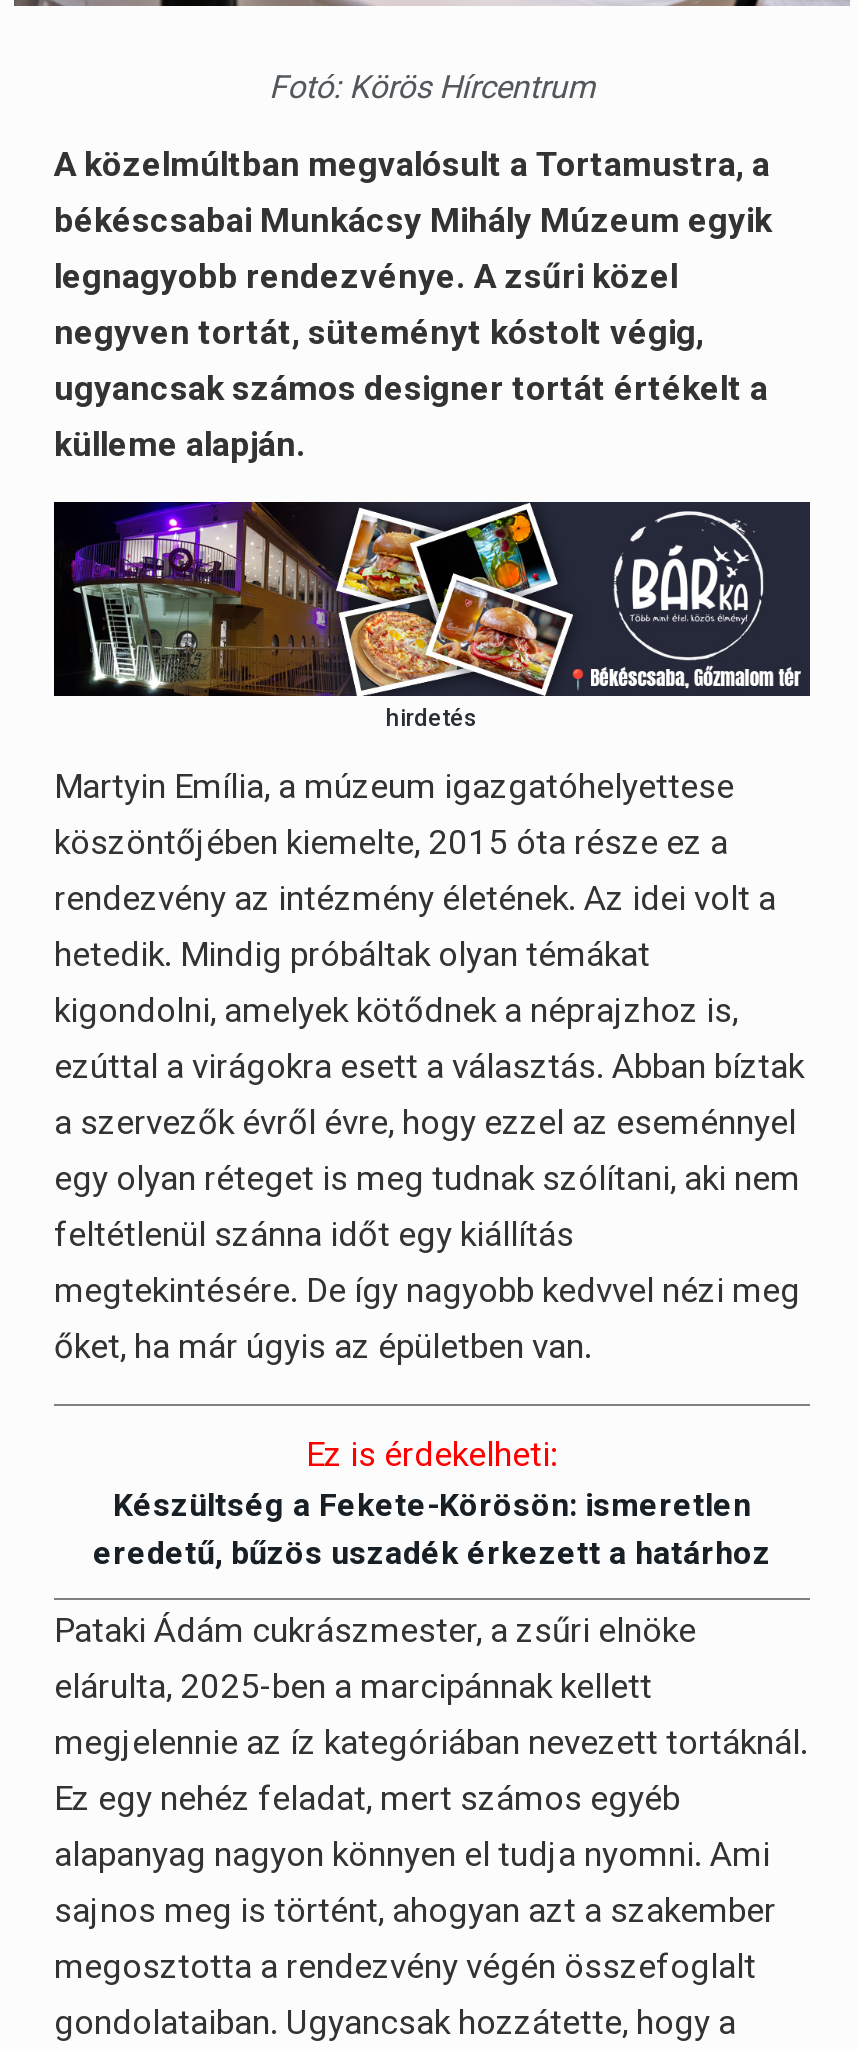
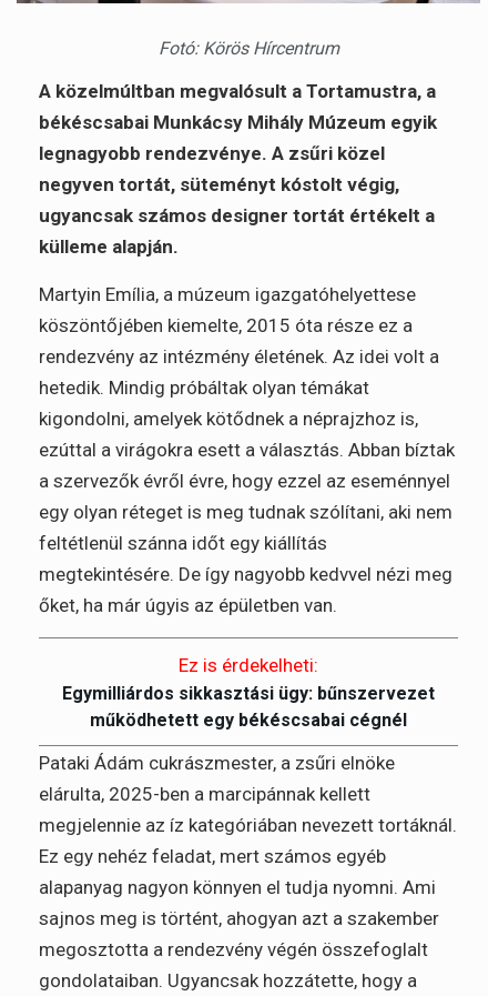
- [image]
- hirdetés

- Készültség a Fekete-Körösön: ismeretlen
- eredetű, bűzös uszadék érkezett a határhoz
+ Egymilliárdos sikkasztási ügy: bűnszervezet
+ működhetett egy békéscsabai cégnél
